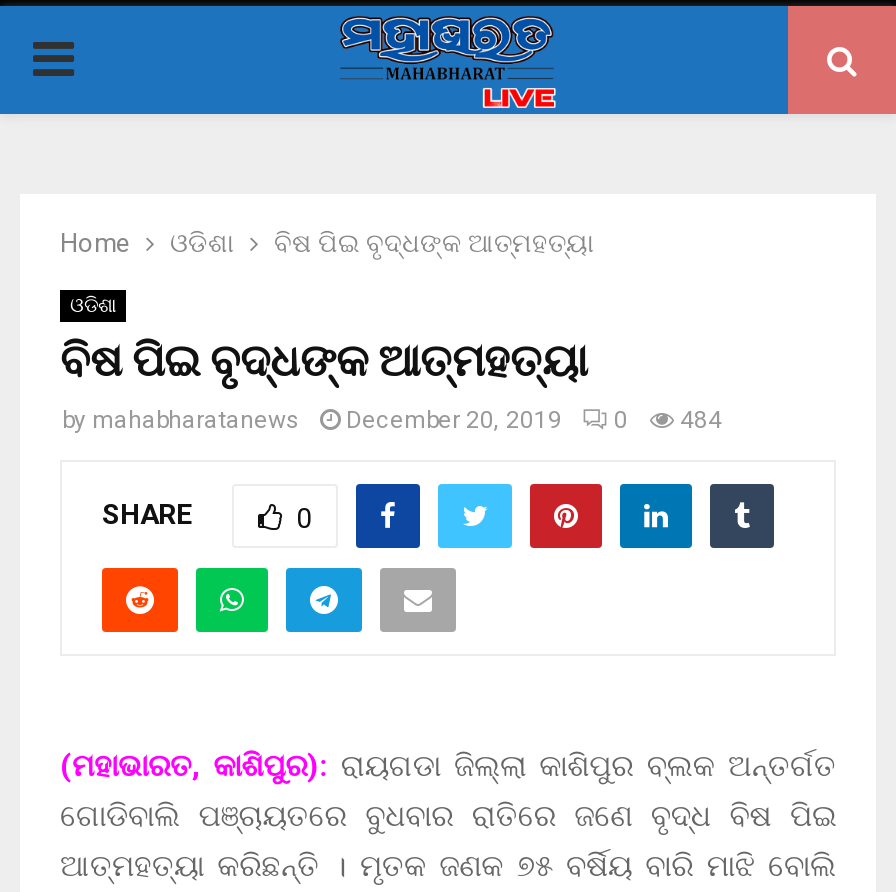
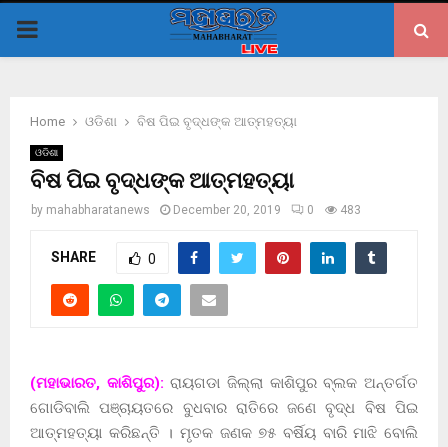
- by mahabharatanews December 20, 2019 0 484
+ by mahabharatanews December 20, 2019 0 483
